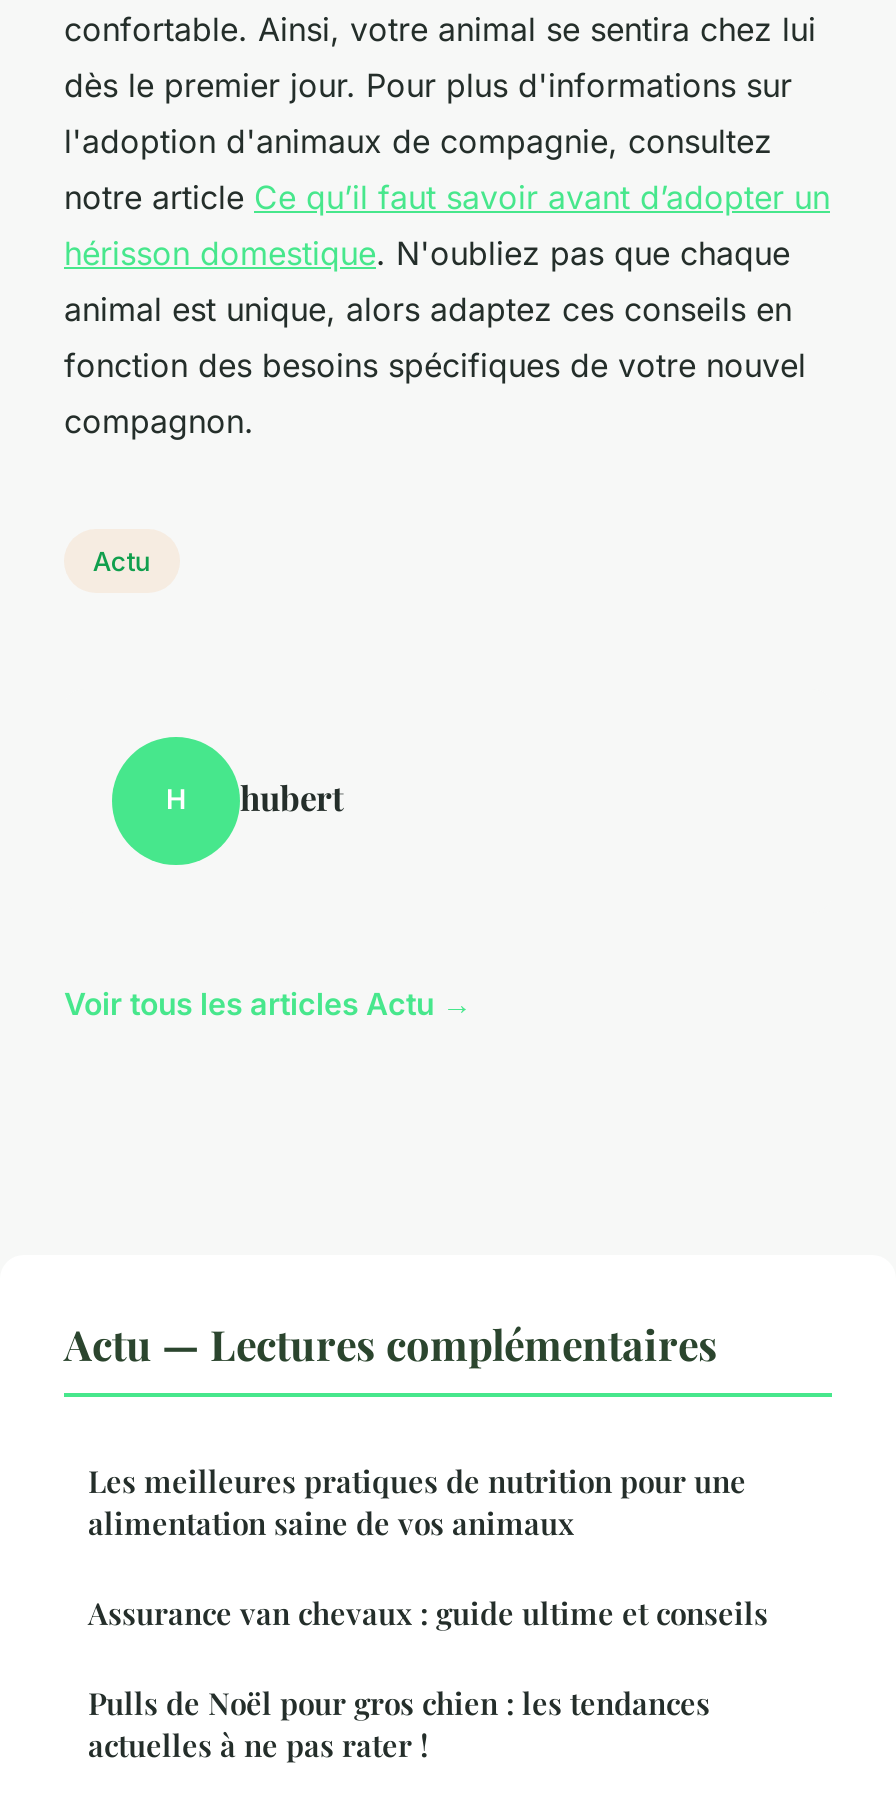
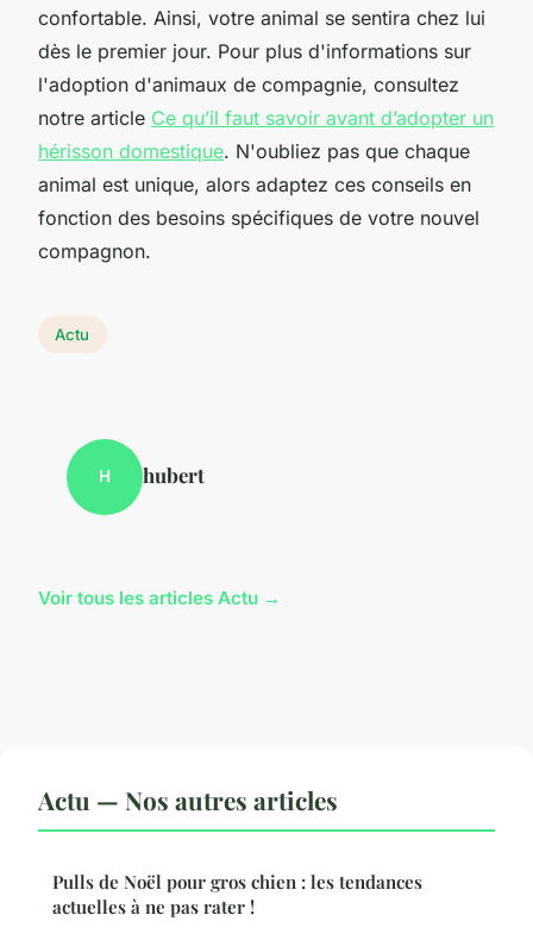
- Actu — Lectures complémentaires
- Les meilleures pratiques de nutrition pour une
- alimentation saine de vos animaux
- Assurance van chevaux : guide ultime et conseils
+ Actu — Nos autres articles
